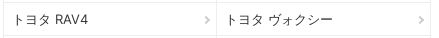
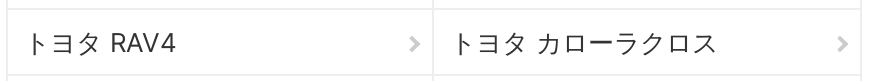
- トヨタ ヴォクシー
+ トヨタ カローラクロス
